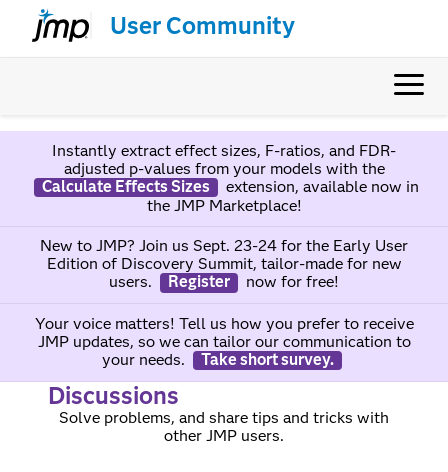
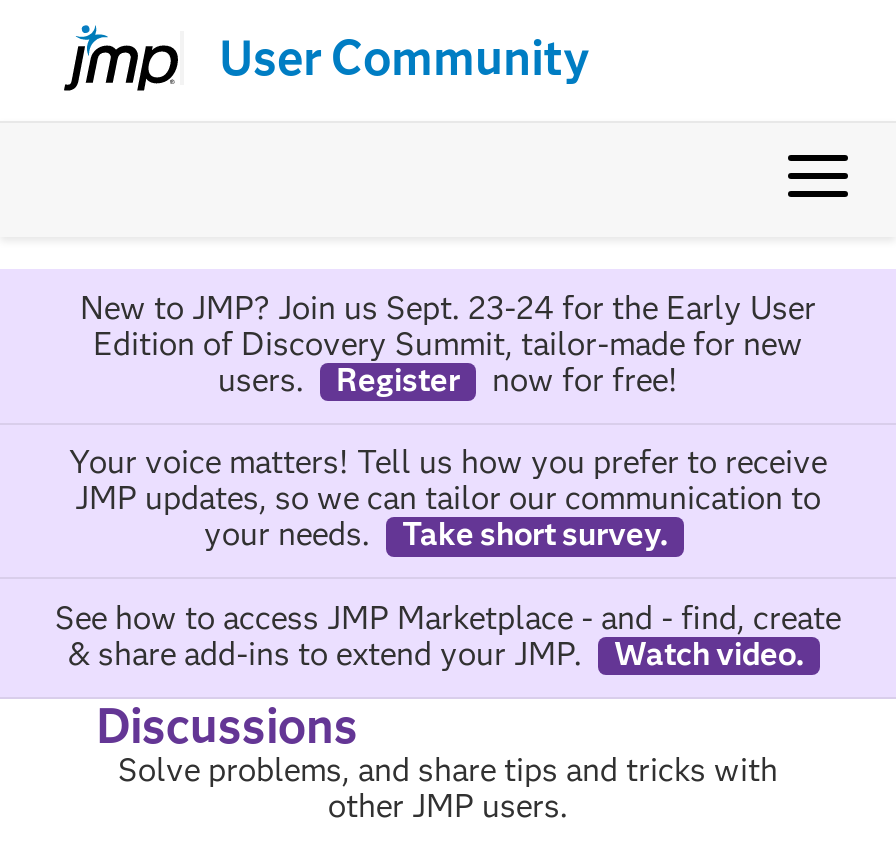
- Instantly extract effect sizes, F-ratios, and FDR-
- adjusted p-values from your models with the
- Calculate Effects Sizes
- extension, available now in
- the JMP Marketplace!

moved up: New to JMP? Join us Sept. 23-24 for the Early User | Edition of Discovery Summit, tailor-made for new | users. | ... | your needs. | Take short survey.

+ See how to access JMP Marketplace - and - find, create
+ & share add-ins to extend your JMP.
+ Watch video.
